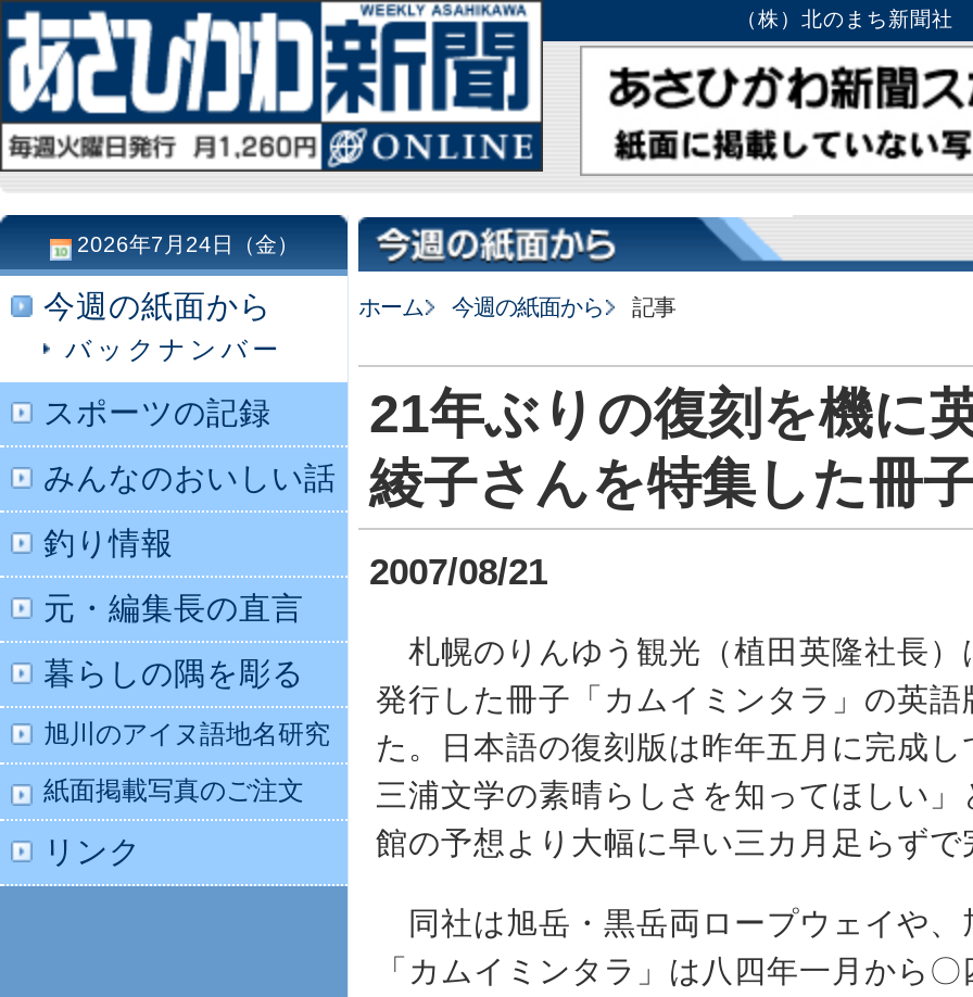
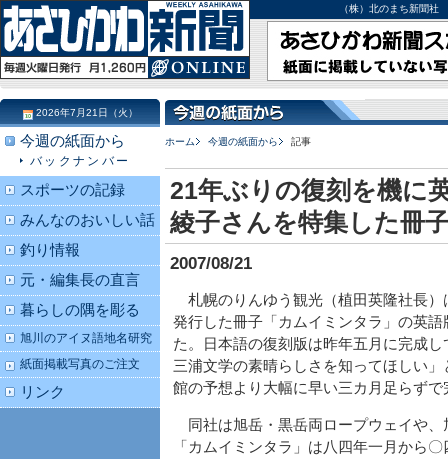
- 2026年7月24日（金）
+ 2026年7月21日（火）
